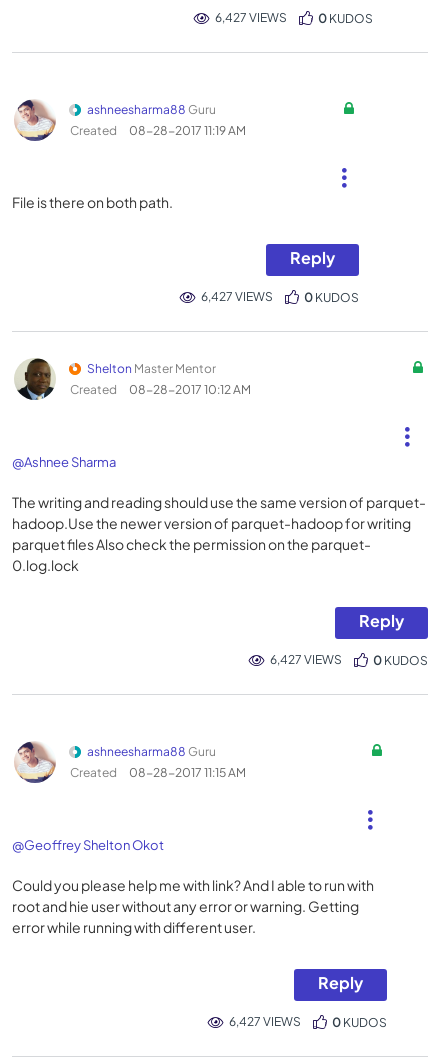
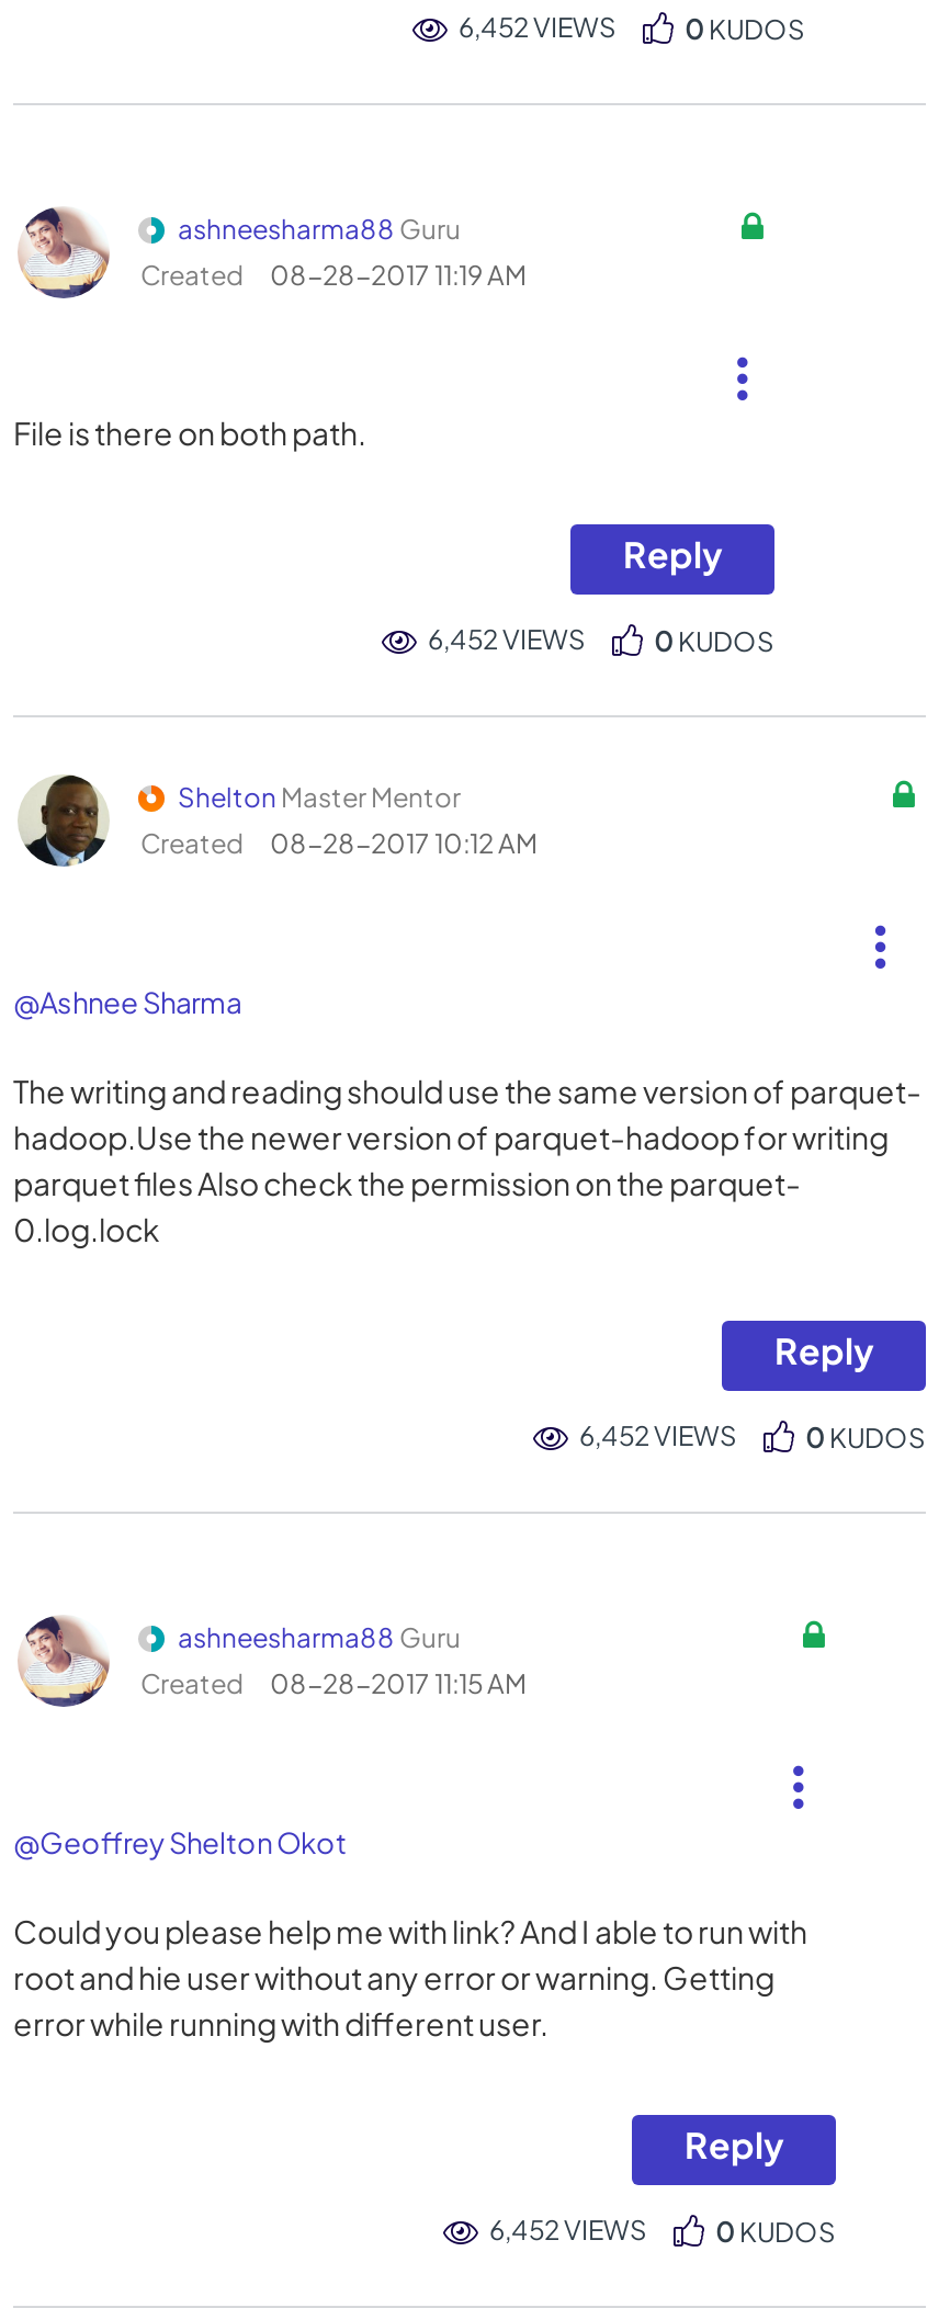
- 6,427 VIEWS
+ 6,452 VIEWS

- 6,427 VIEWS
+ 6,452 VIEWS

- 6,427 VIEWS
+ 6,452 VIEWS

- 6,427 VIEWS
+ 6,452 VIEWS
